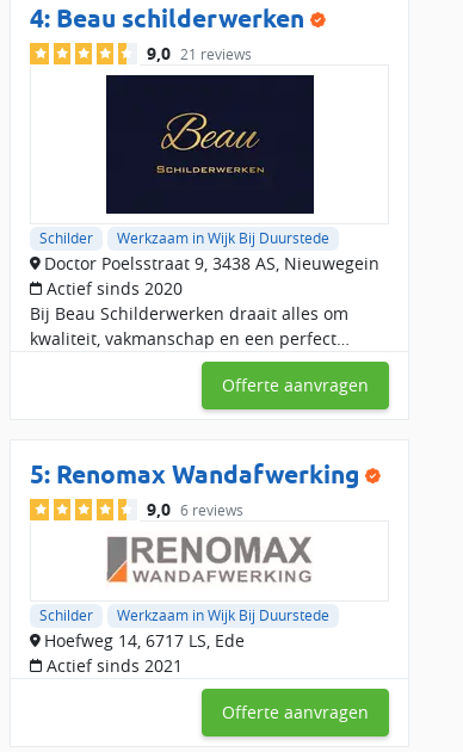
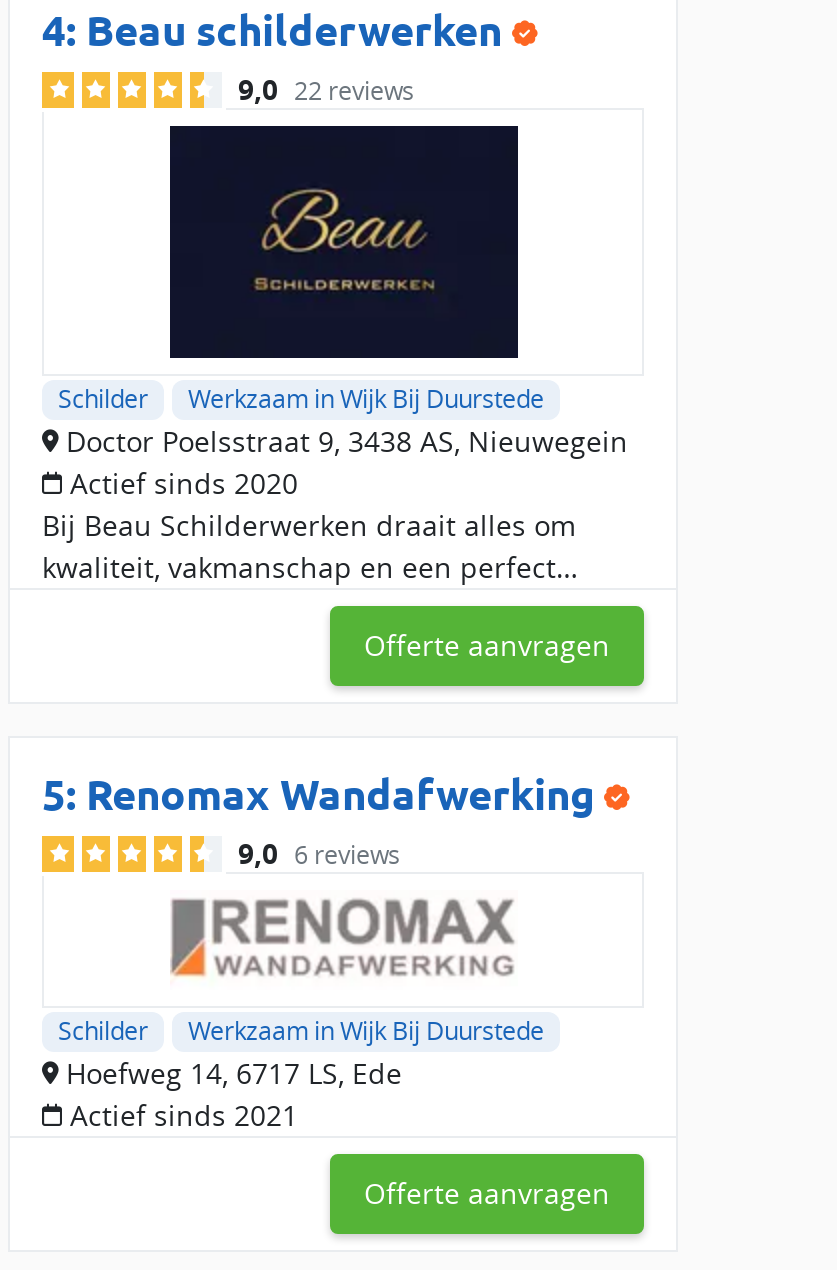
- 9,0 21 reviews
+ 9,0 22 reviews
